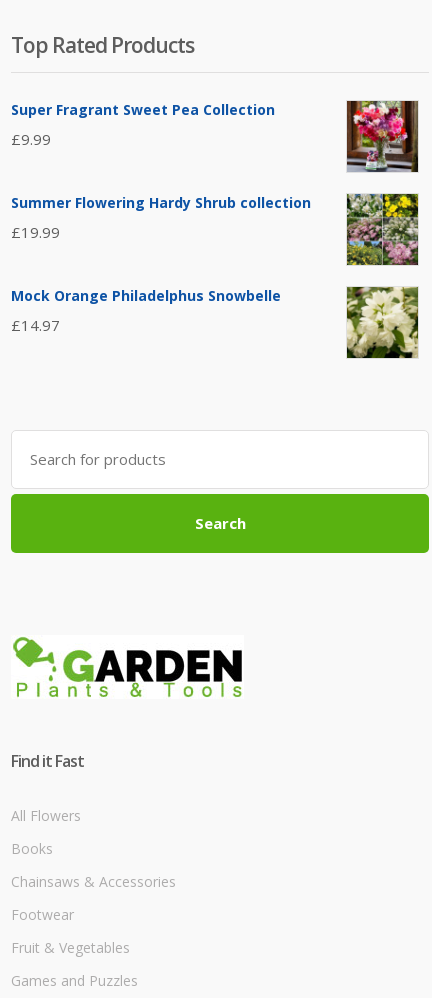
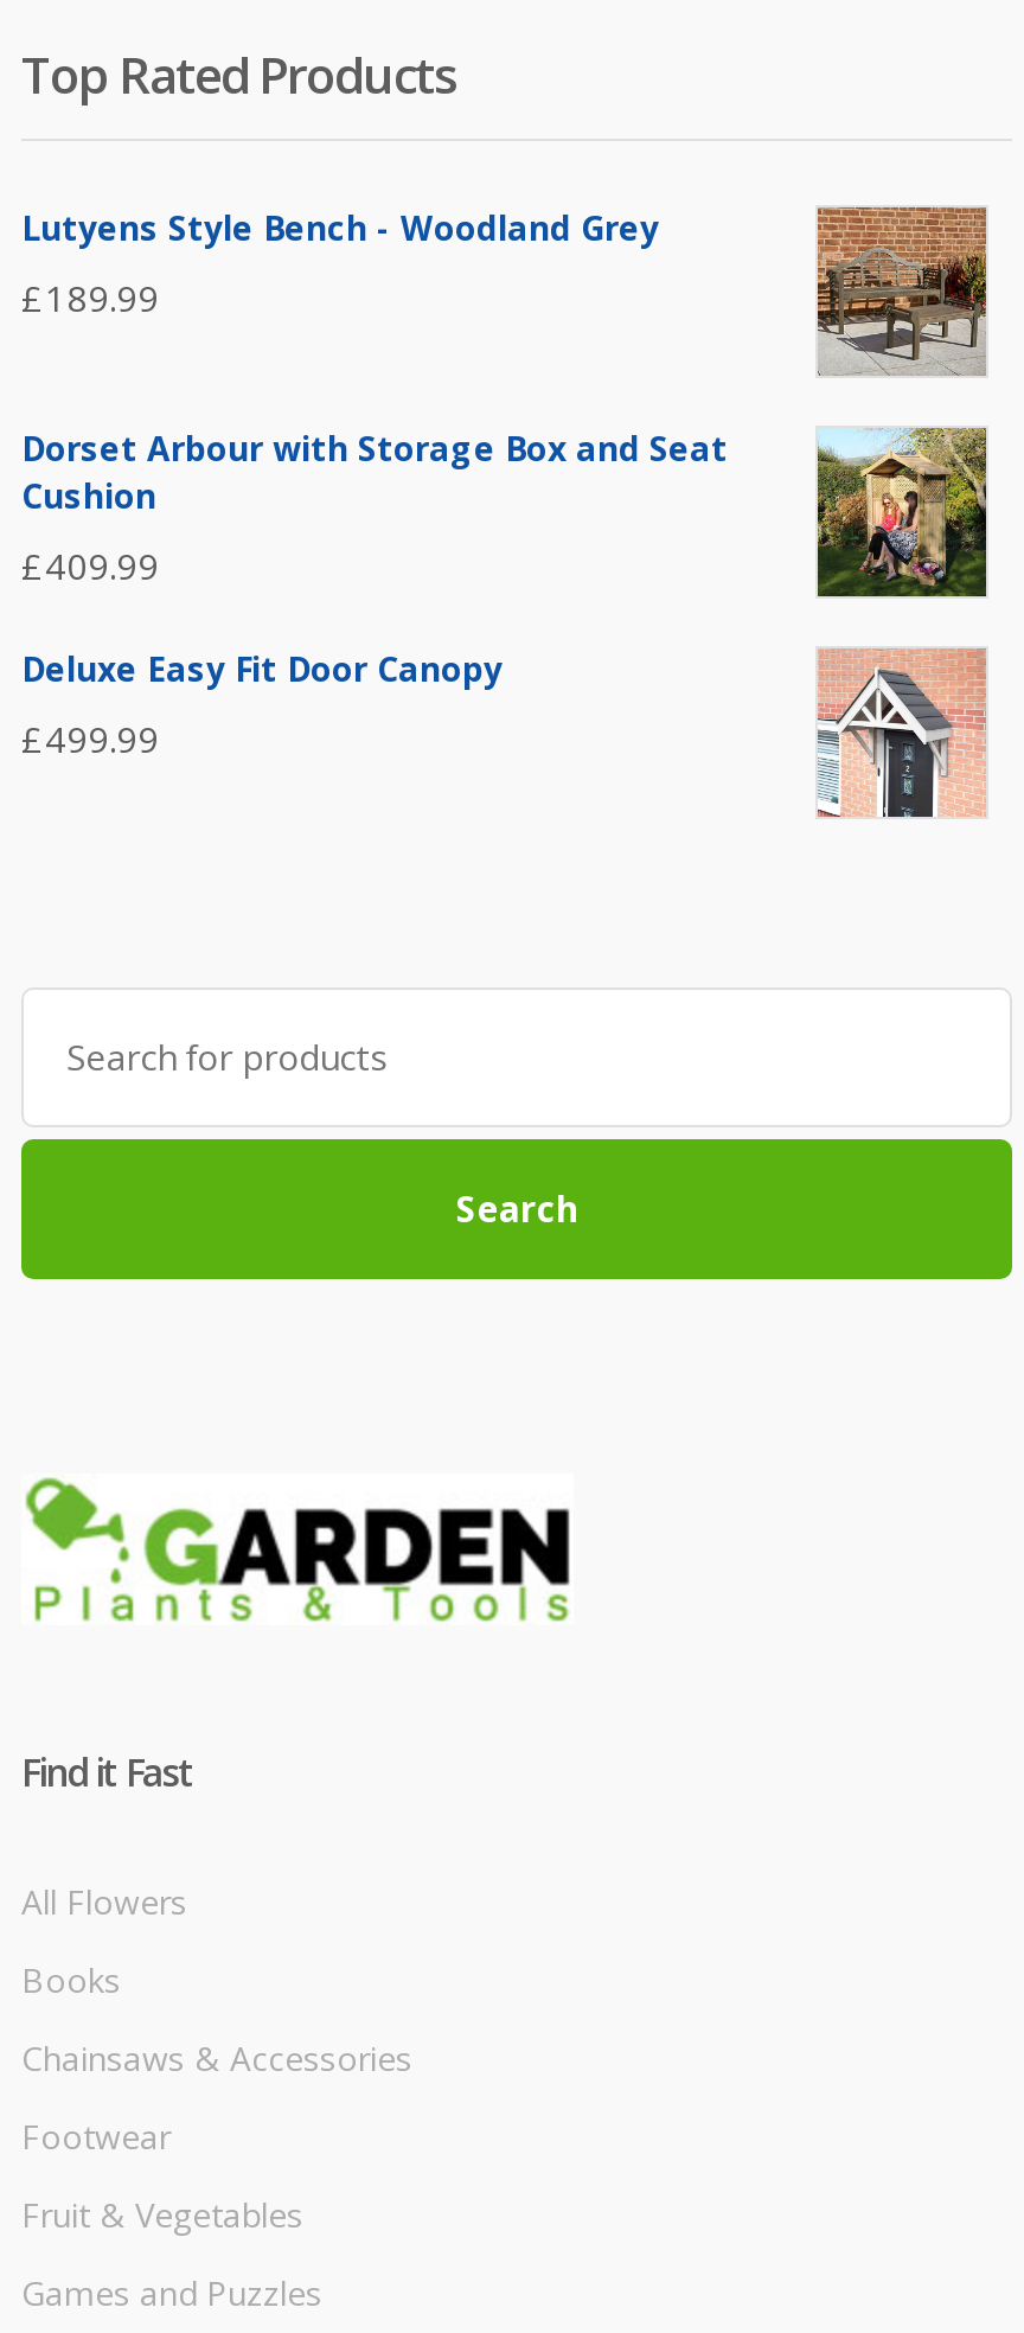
- Super Fragrant Sweet Pea Collection
+ Lutyens Style Bench - Woodland Grey

- [image]
+ [image]

- £9.99
+ £189.99

- [image]
- Summer Flowering Hardy Shrub collection
+ [image]
+ Dorset Arbour with Storage Box and Seat
+ Cushion

- £19.99
+ £409.99

- Mock Orange Philadelphus Snowbelle
+ Deluxe Easy Fit Door Canopy

- [image]
+ [image]

- £14.97
+ £499.99
